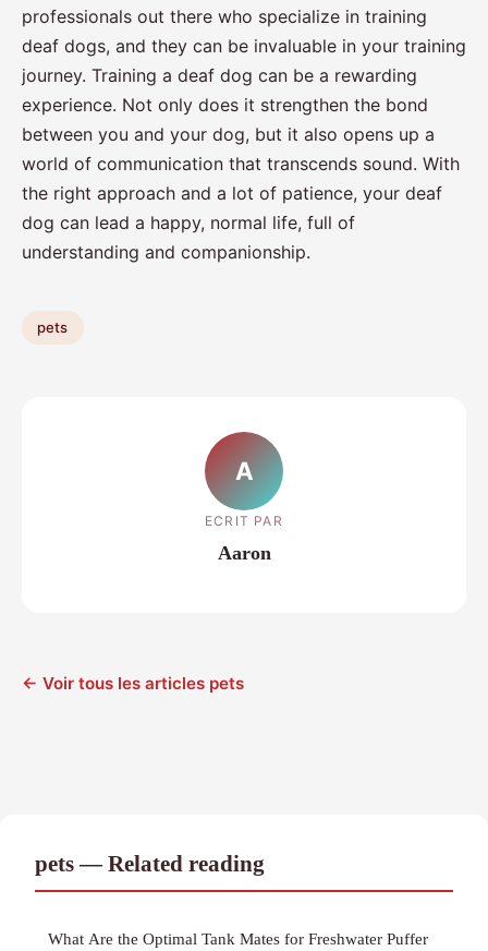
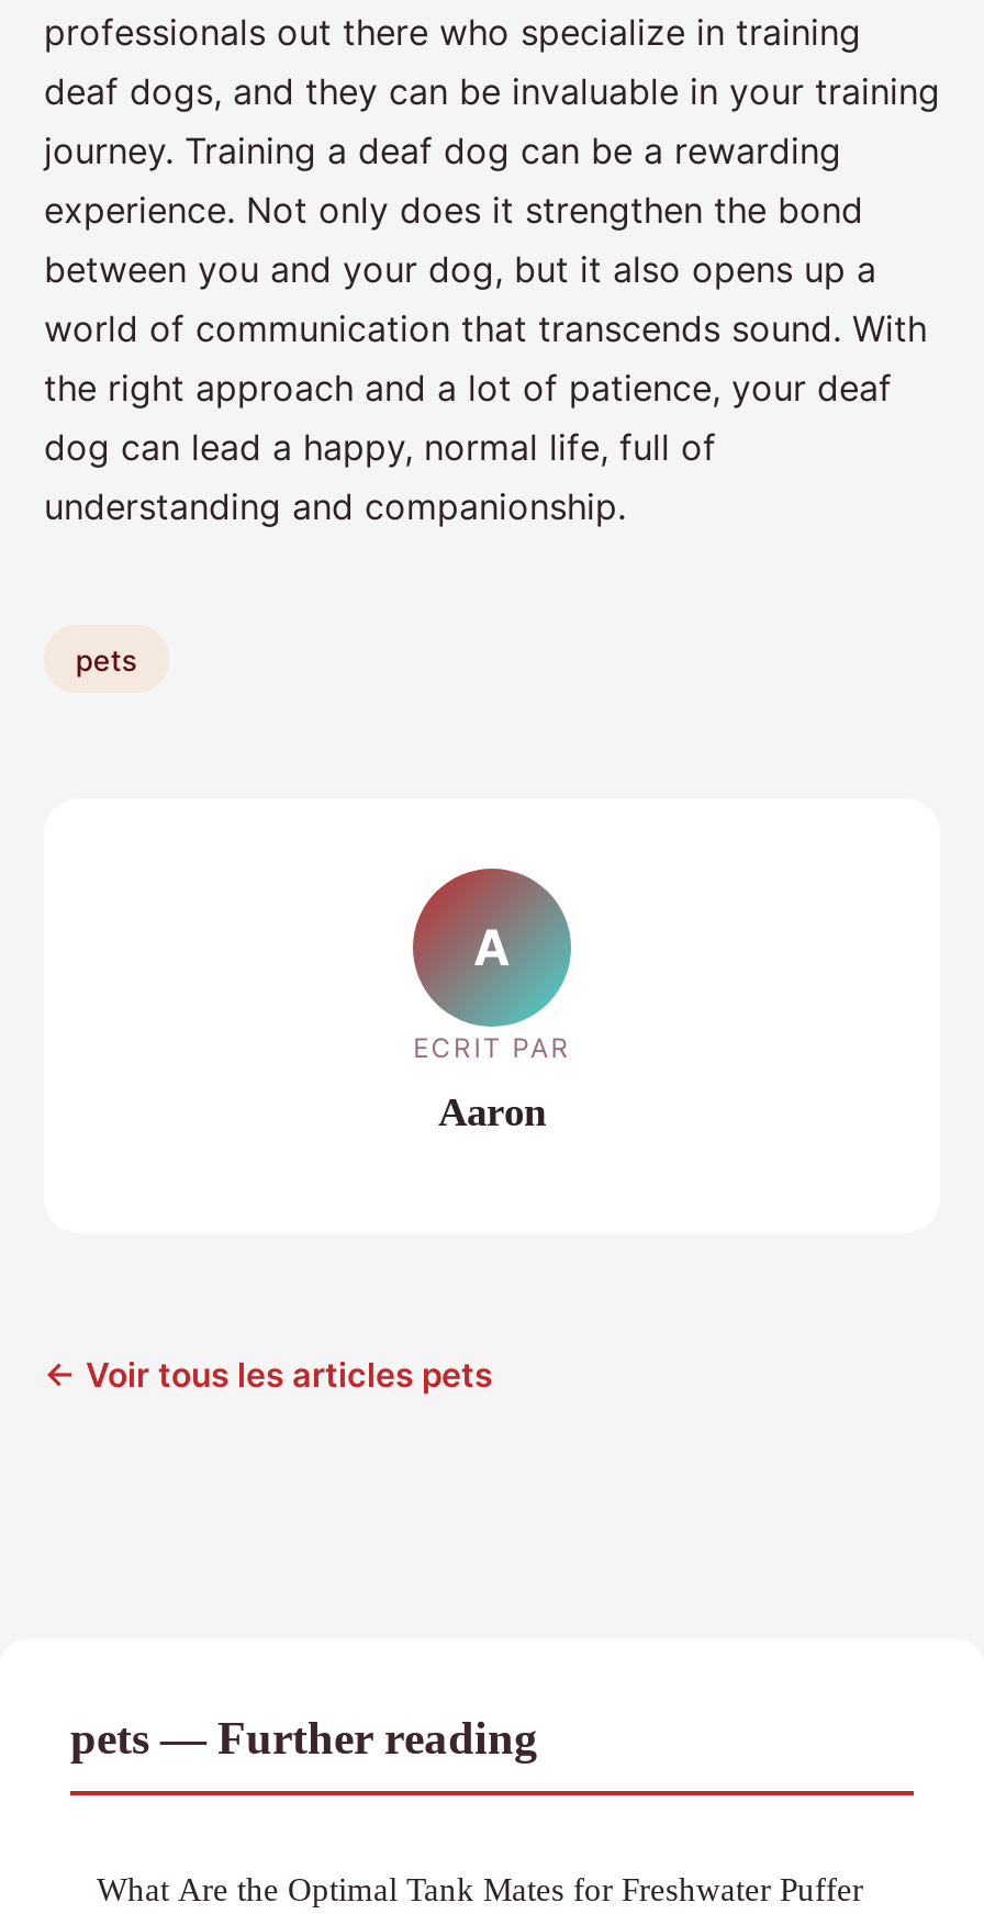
- pets — Related reading
+ pets — Further reading
